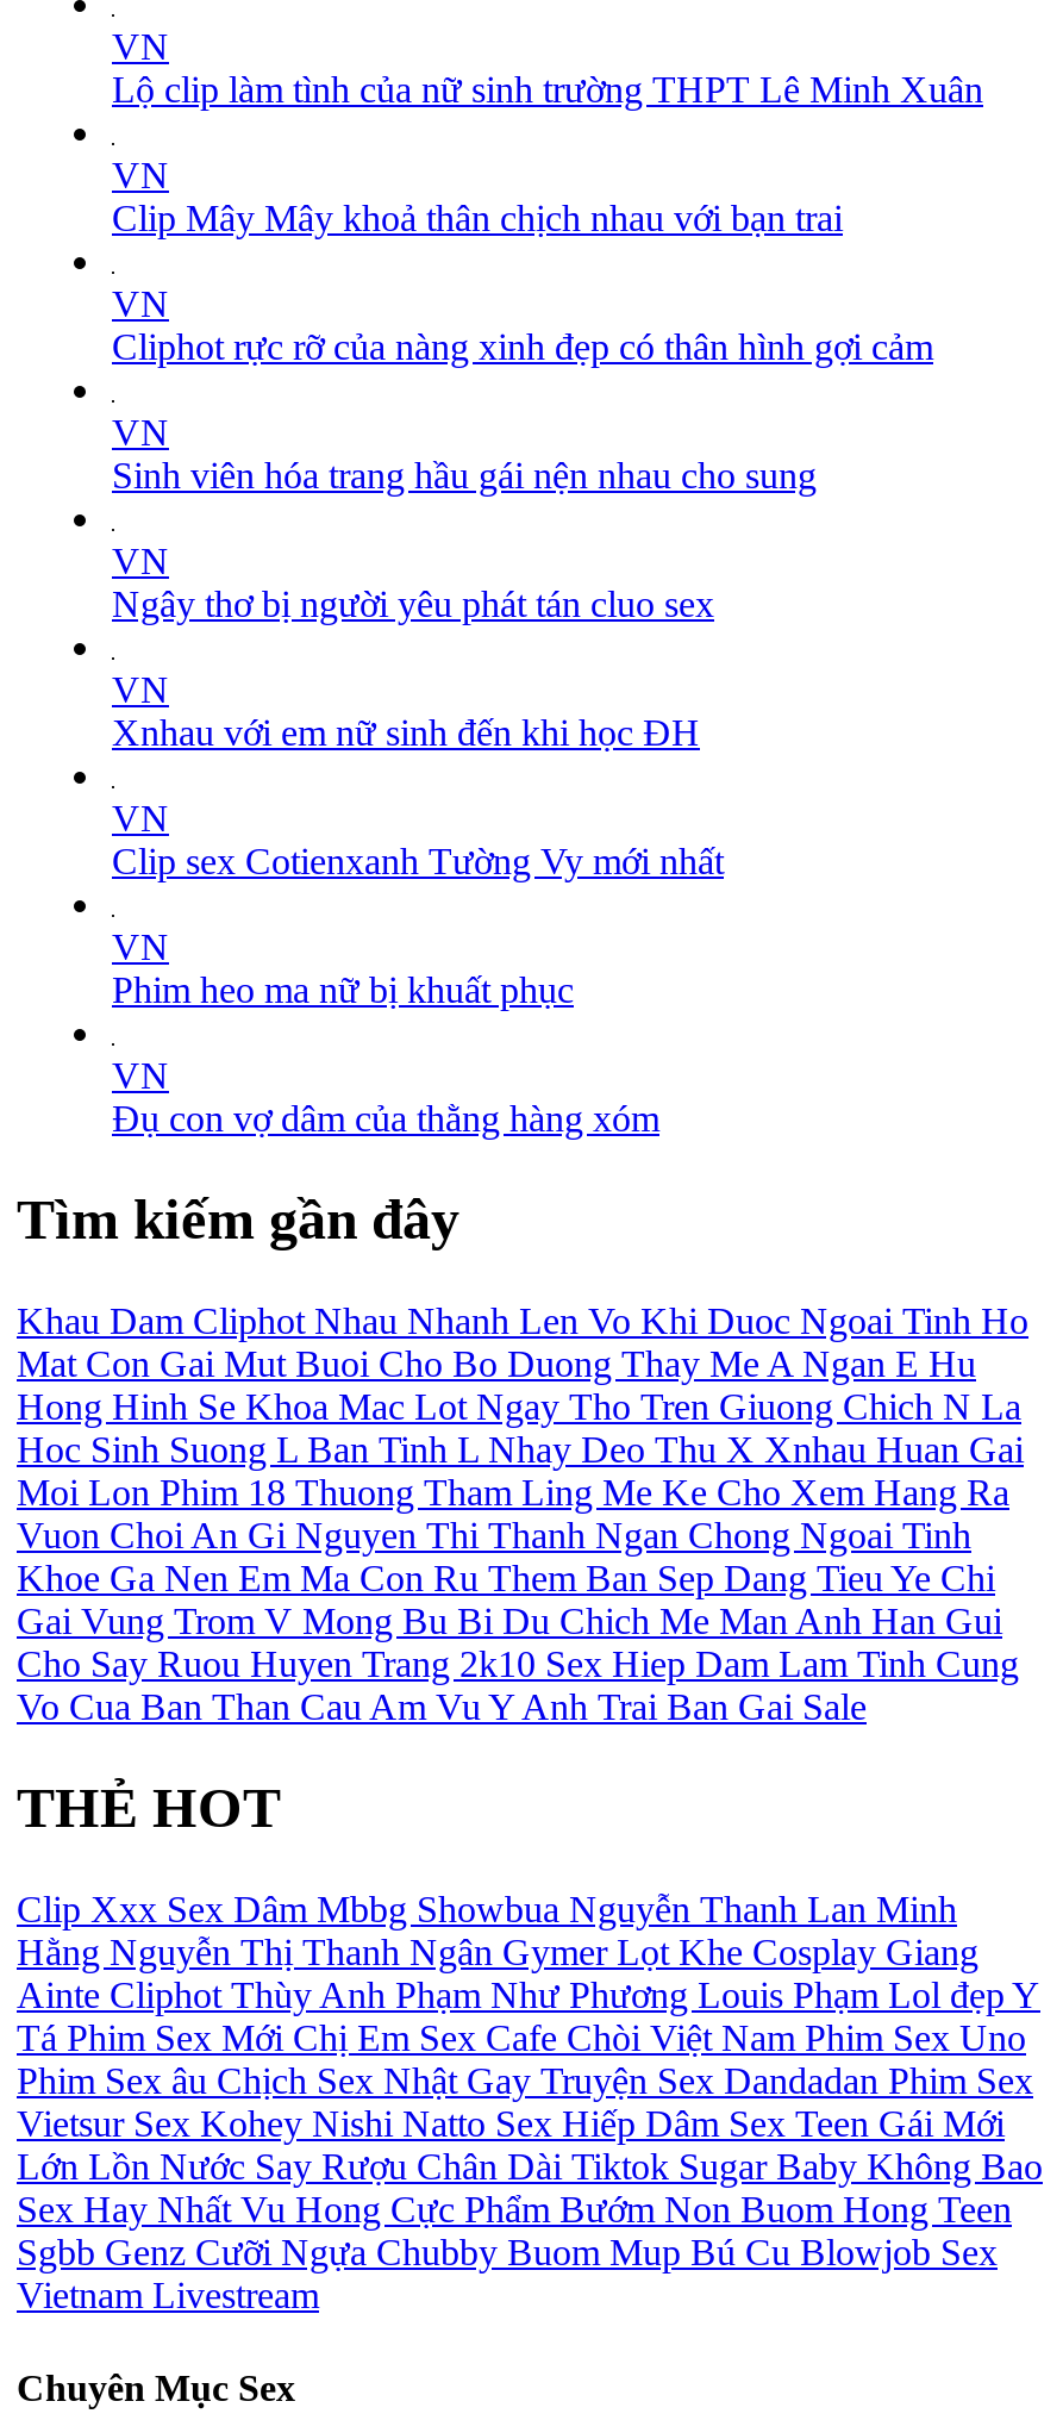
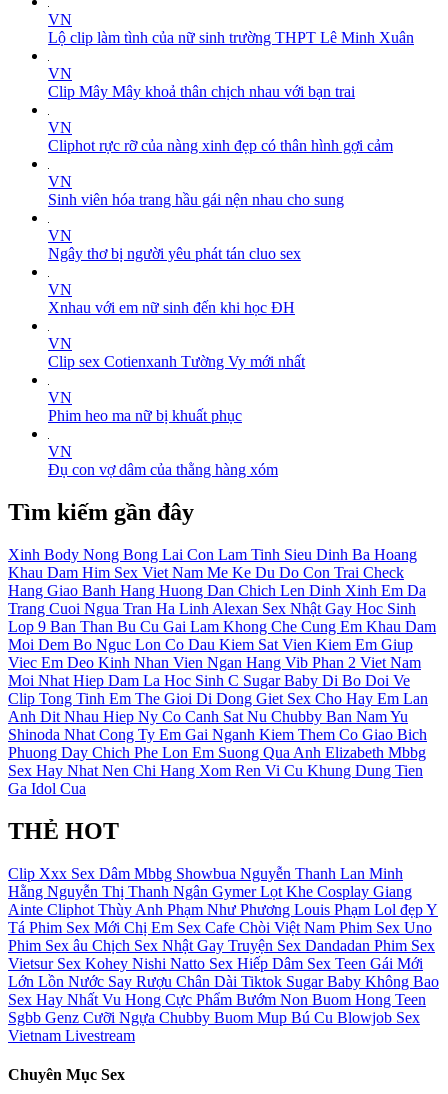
- Khau Dam Cliphot Nhau Nhanh Len Vo Khi Duoc Ngoai Tinh Ho
- Mat Con Gai Mut Buoi Cho Bo Duong Thay Me A Ngan E Hu
- Hong Hinh Se Khoa Mac Lot Ngay Tho Tren GiuongChich N La
- Hoc Sinh Suong L Ban Tinh L Nhay Deo Thu X Xnhau Huan Gai
- Moi Lon Phim 18 Thuong Tham Ling Me Ke Cho Xem Hang Ra
- Vuon Choi An Gi Nguyen Thi Thanh Ngan Chong Ngoai Tinh
- Khoe Ga Nen Em Ma Con Ru Them Ban Sep Dang Tieu Ye Chi
- Gai Vung Trom V Mong Bu Bi Du Chich Me ManAnh Han Gui
- Cho Say Ruou Huyen Trang 2k10 Sex Hiep Dam Lam Tinh Cung
- Vo Cua Ban Than Cau Am Vu Y Anh Trai Ban Gai Sale
+ Xinh Body Nong Bong Lai Con Lam Tinh Sieu Dinh Ba Hoang
+ Khau Dam Him Sex Viet Nam Me Ke Du Do Con Trai Check
+ Hang Giao Banh Hang Huong Dan Chich Len Dinh Xinh Em Da
+ Trang Cuoi Ngua Tran Ha Linh Alexan Sex Nhật Gay Hoc Sinh
+ Lop 9 Ban Than Bu Cu Gai Lam Khong Che Cung Em Khau Dam
+ Moi Dem Bo Nguc Lon Co Dau Kiem Sat Vien Kiem Em Giup
+ Viec Em Deo Kinh Nhan Vien Ngan Hang Vib Phan 2 Viet Nam
+ Moi Nhat Hiep Dam La Hoc Sinh C Sugar Baby Di Bo Doi Ve
+ Clip Tong Tinh Em The Gioi Di Dong Giet Sex Cho Hay Em Lan
+ Anh Dit Nhau Hiep Ny Co Canh Sat Nu Chubby Ban Nam Yu
+ Shinoda Nhat Cong Ty Em Gai Nganh Kiem Them Co Giao Bich
+ Phuong Day Chich Phe Lon Em Suong Qua Anh Elizabeth Mbbg
+ Sex Hay Nhat Nen Chi Hang Xom Ren Vi Cu Khung Dung Tien
+ Ga Idol Cua
